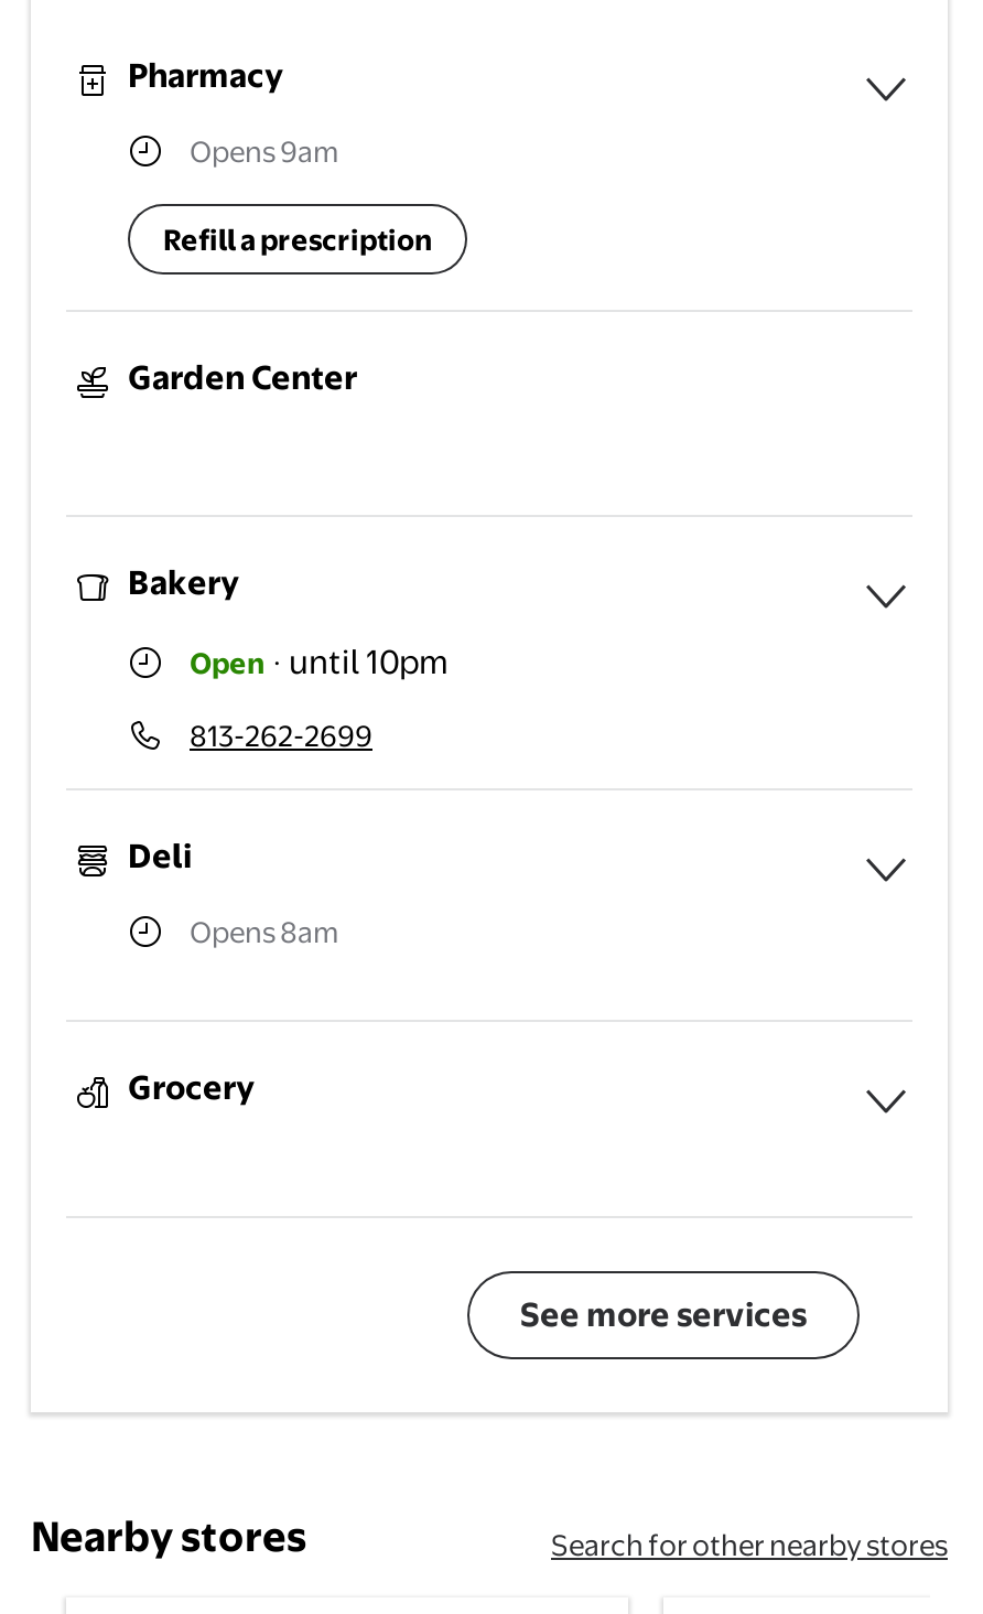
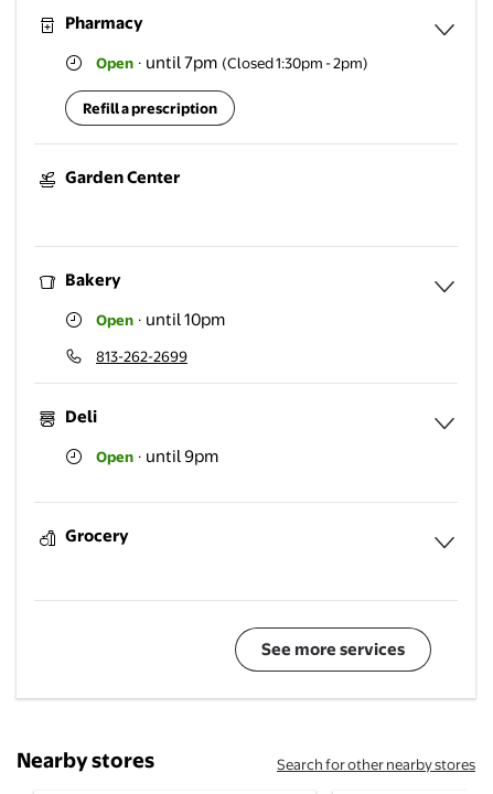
- Opens 9am
+ Open · until 7pm (Closed 1:30pm - 2pm)

- Opens 8am
+ Open · until 9pm
